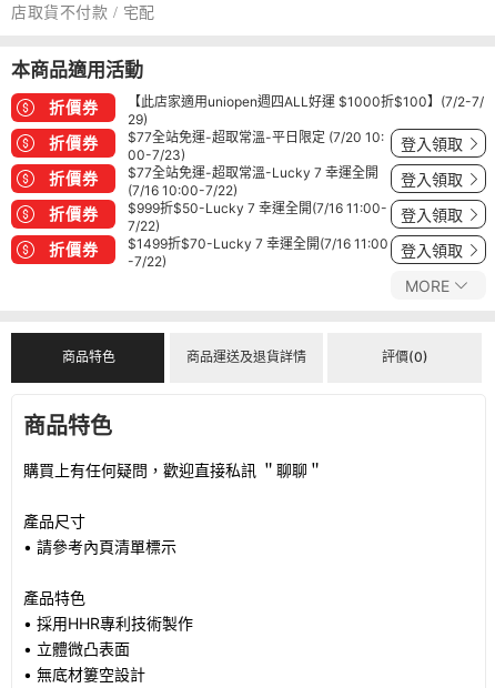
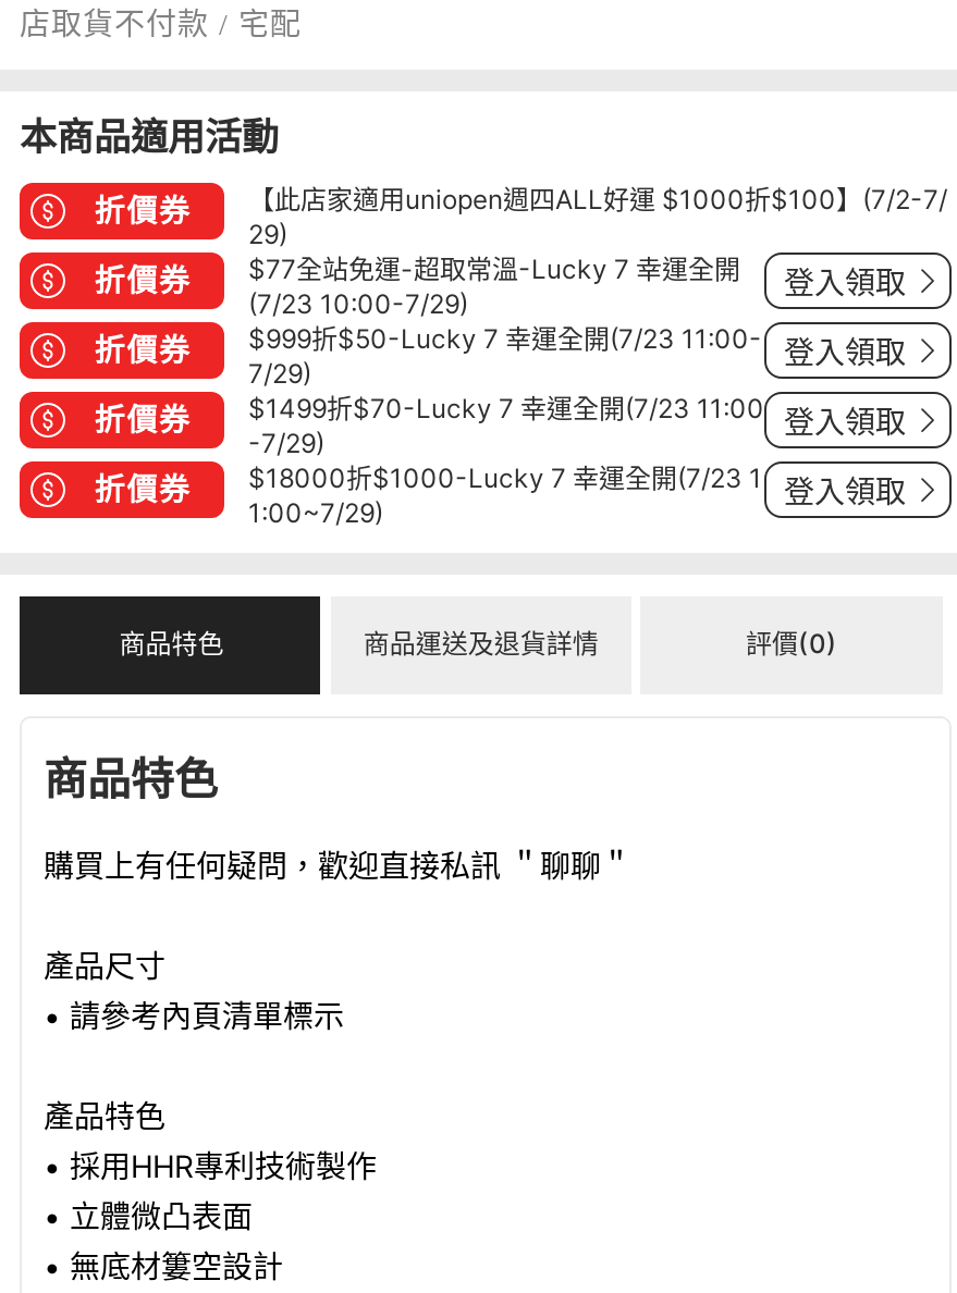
- $77全站免運-超取常溫-平日限定 (7/20 10:
- 00-7/23)
+ (7/23 10:00-7/29)

moved up: $77全站免運-超取常溫-Lucky 7 幸運全開

- (7/16 10:00-7/22)
+ $999折$50-Lucky 7 幸運全開(7/23 11:00-
+ 7/29)

- $999折$50-Lucky 7 幸運全開(7/16 11:00-
+ $1499折$70-Lucky 7 幸運全開(7/23 11:00

- 7/22)
+ -7/29)

- $1499折$70-Lucky 7 幸運全開(7/16 11:00
+ $18000折$1000-Lucky 7 幸運全開(7/23 1

- -7/22)
+ 1:00~7/29)

- MORE
